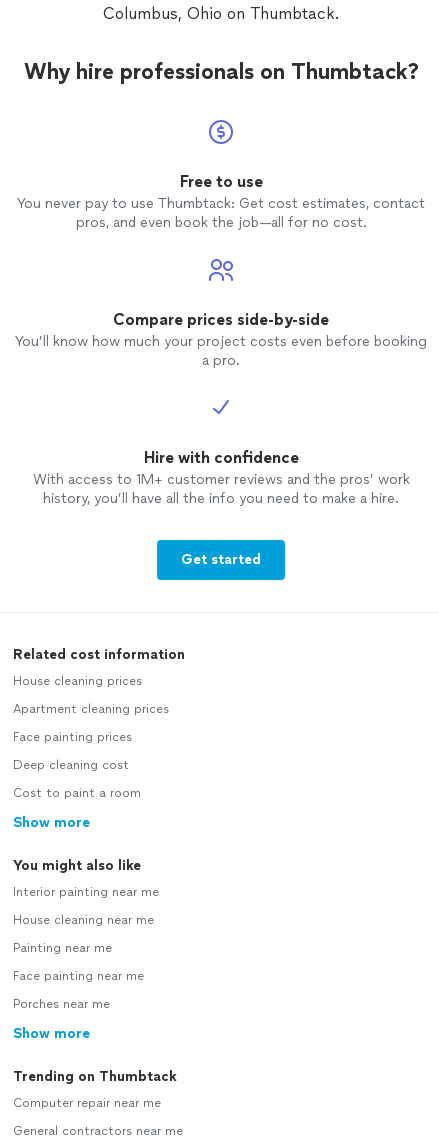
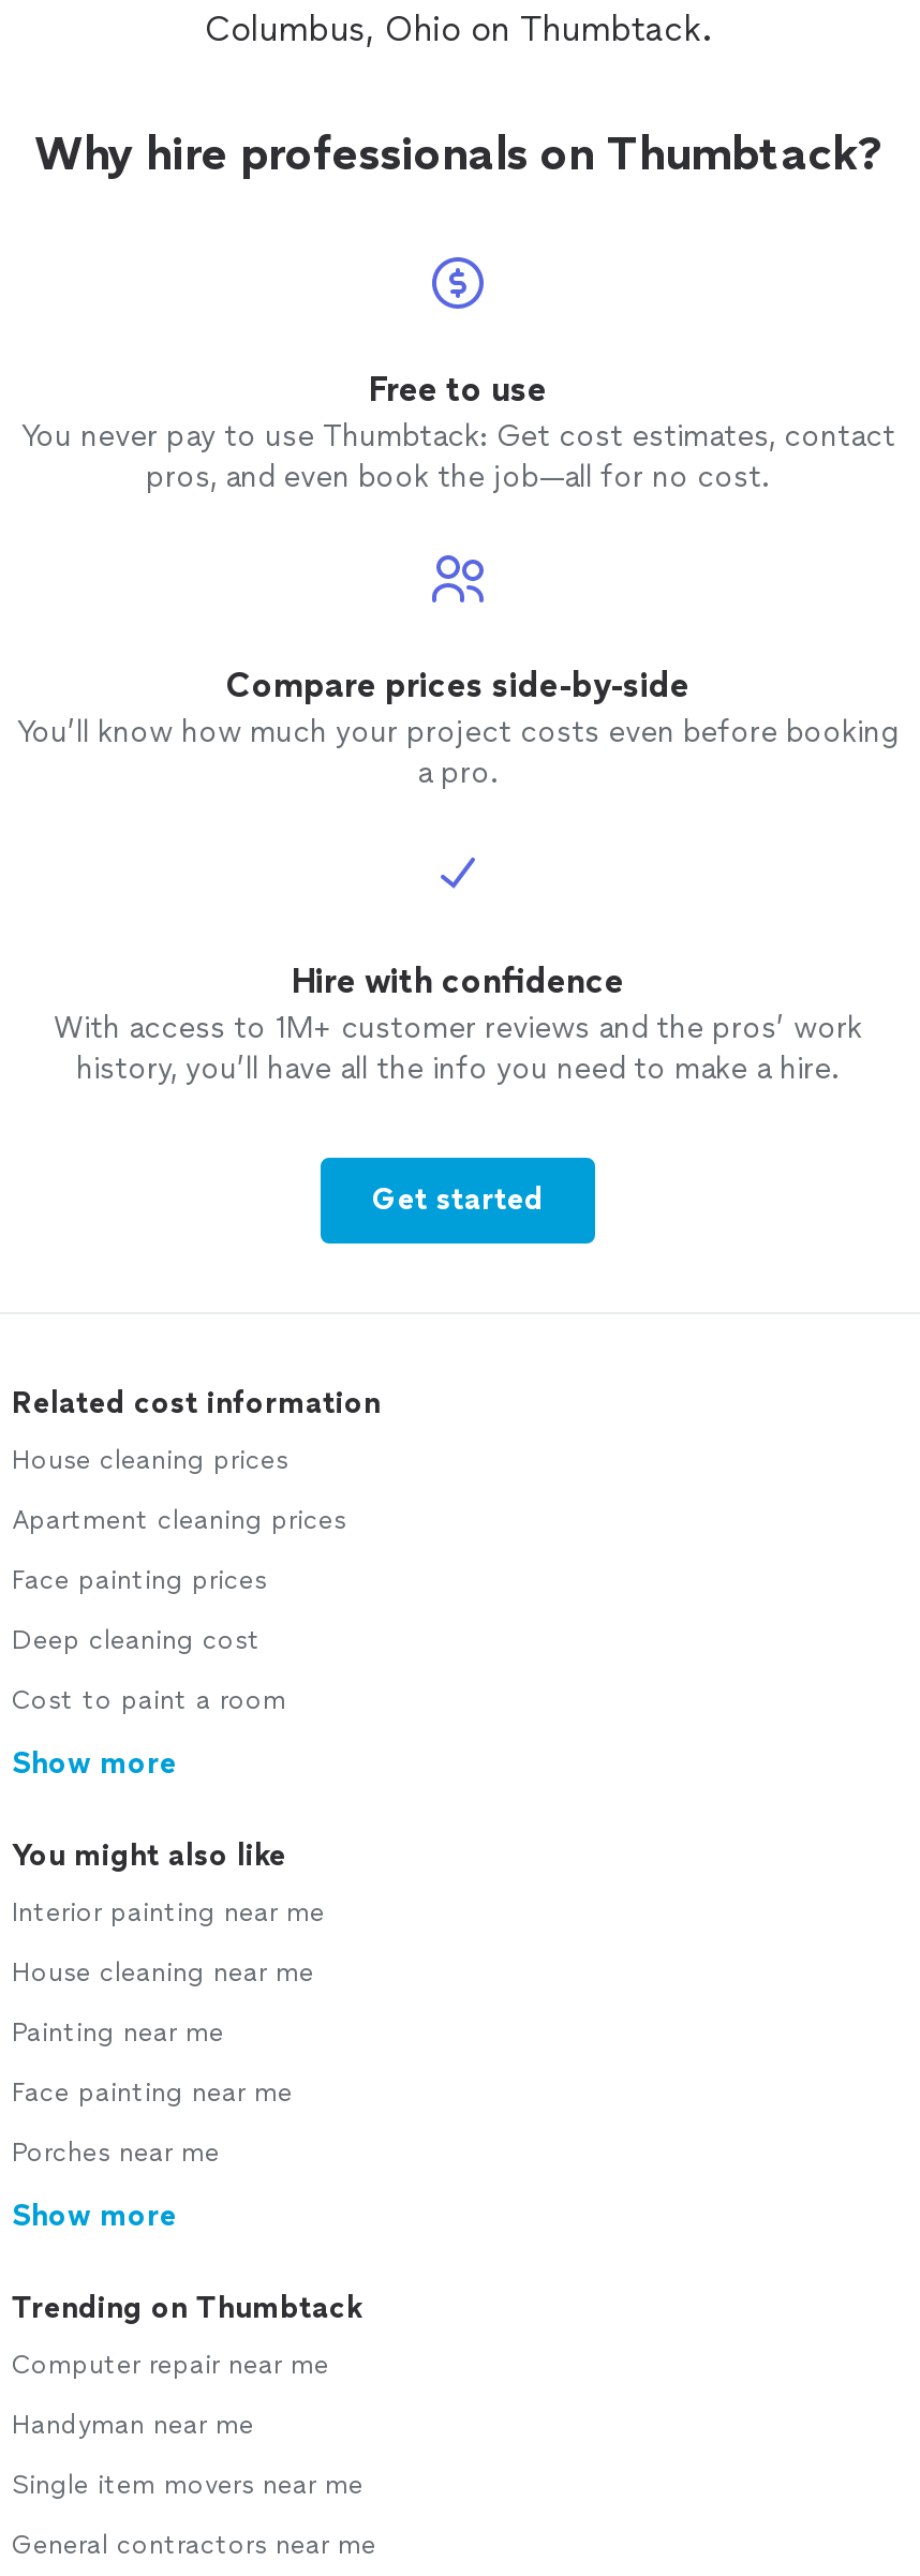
+ Handyman near me
+ Single item movers near me
